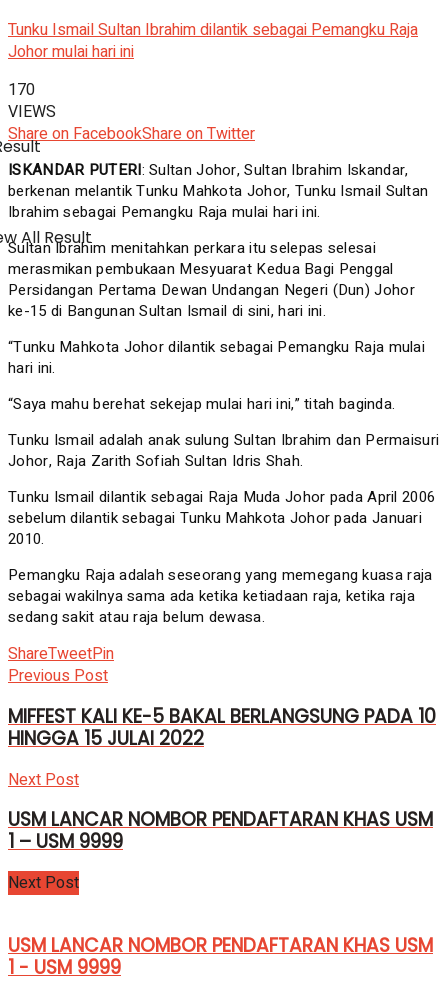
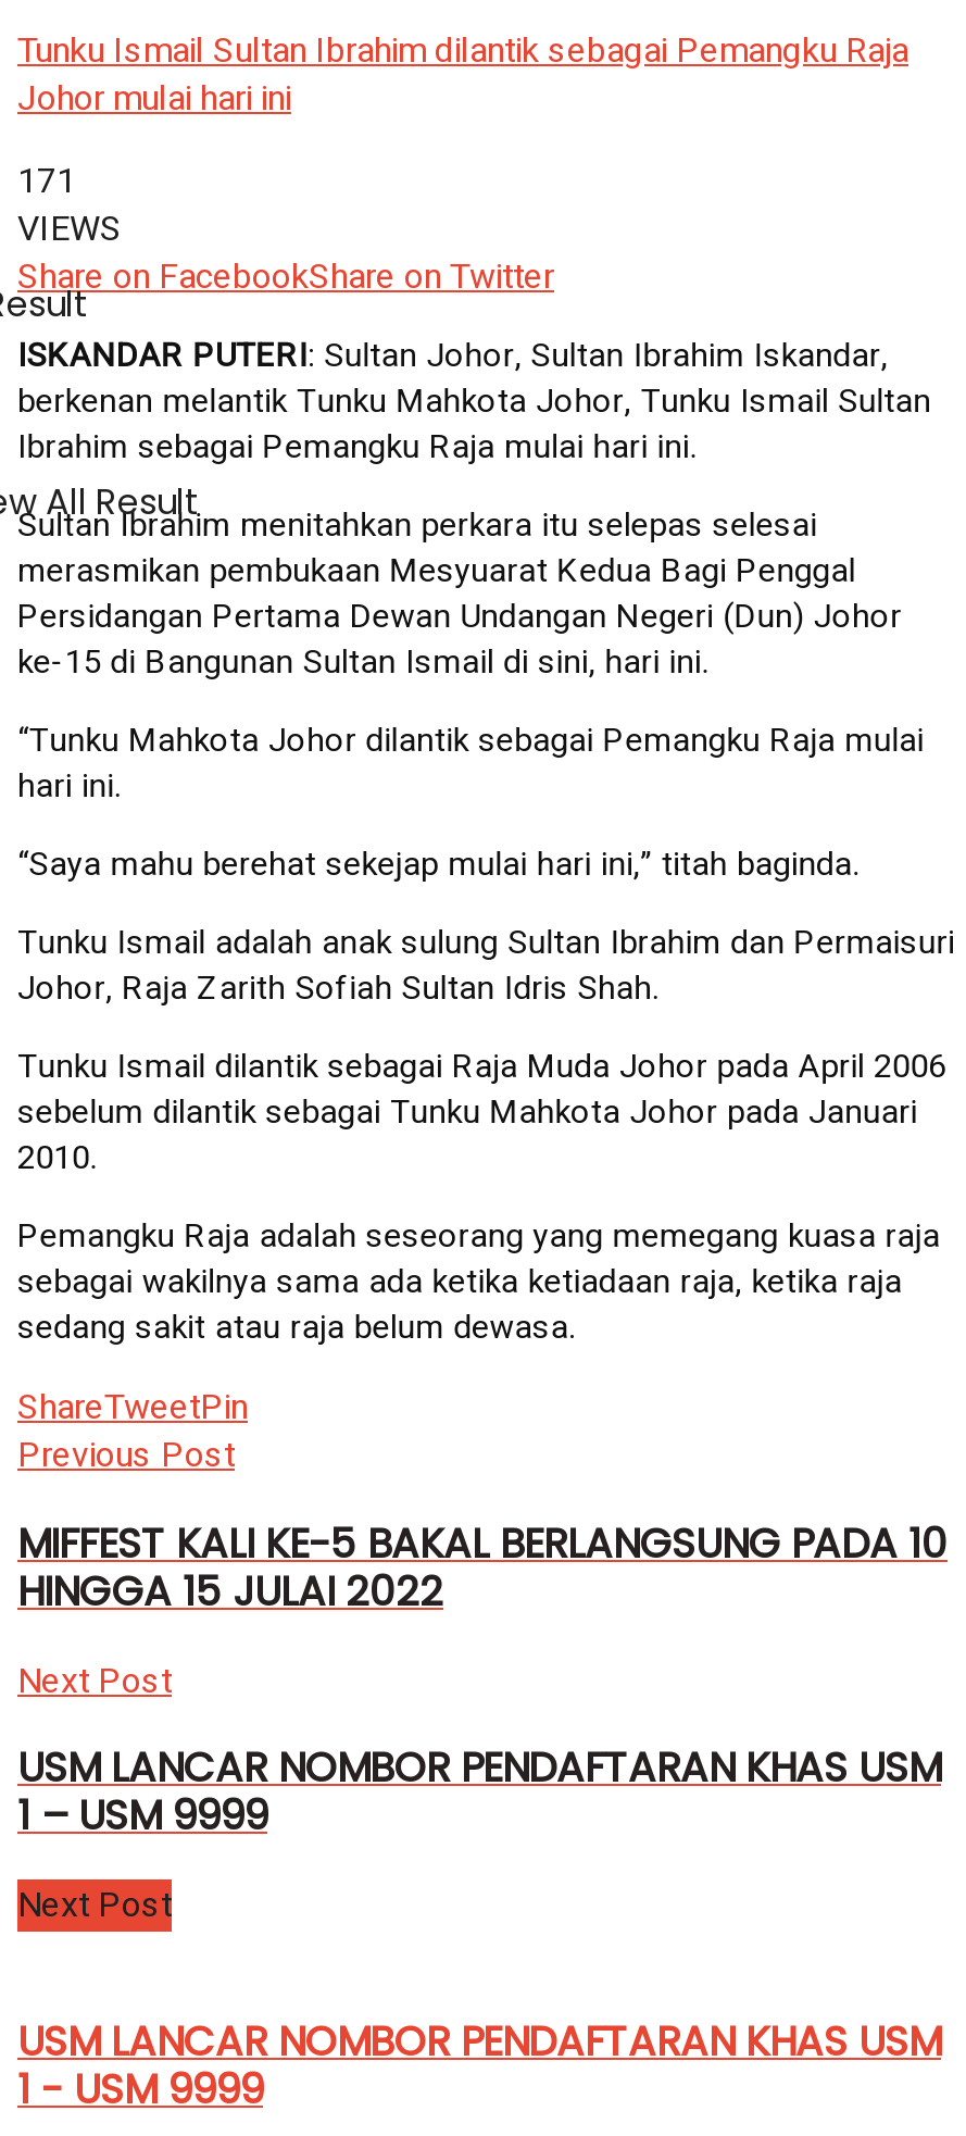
- 170
+ 171
